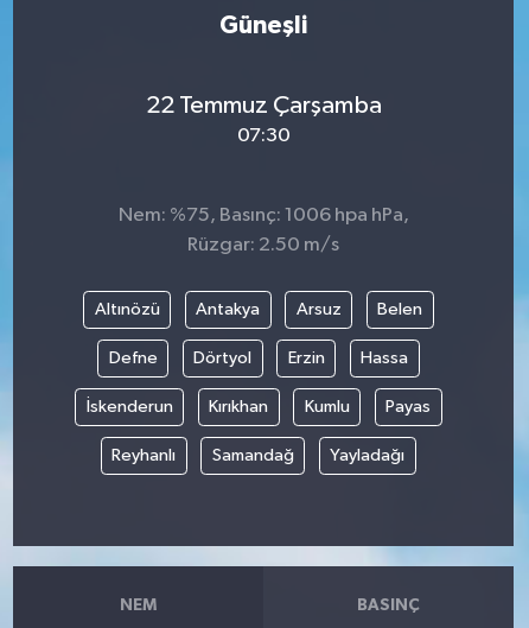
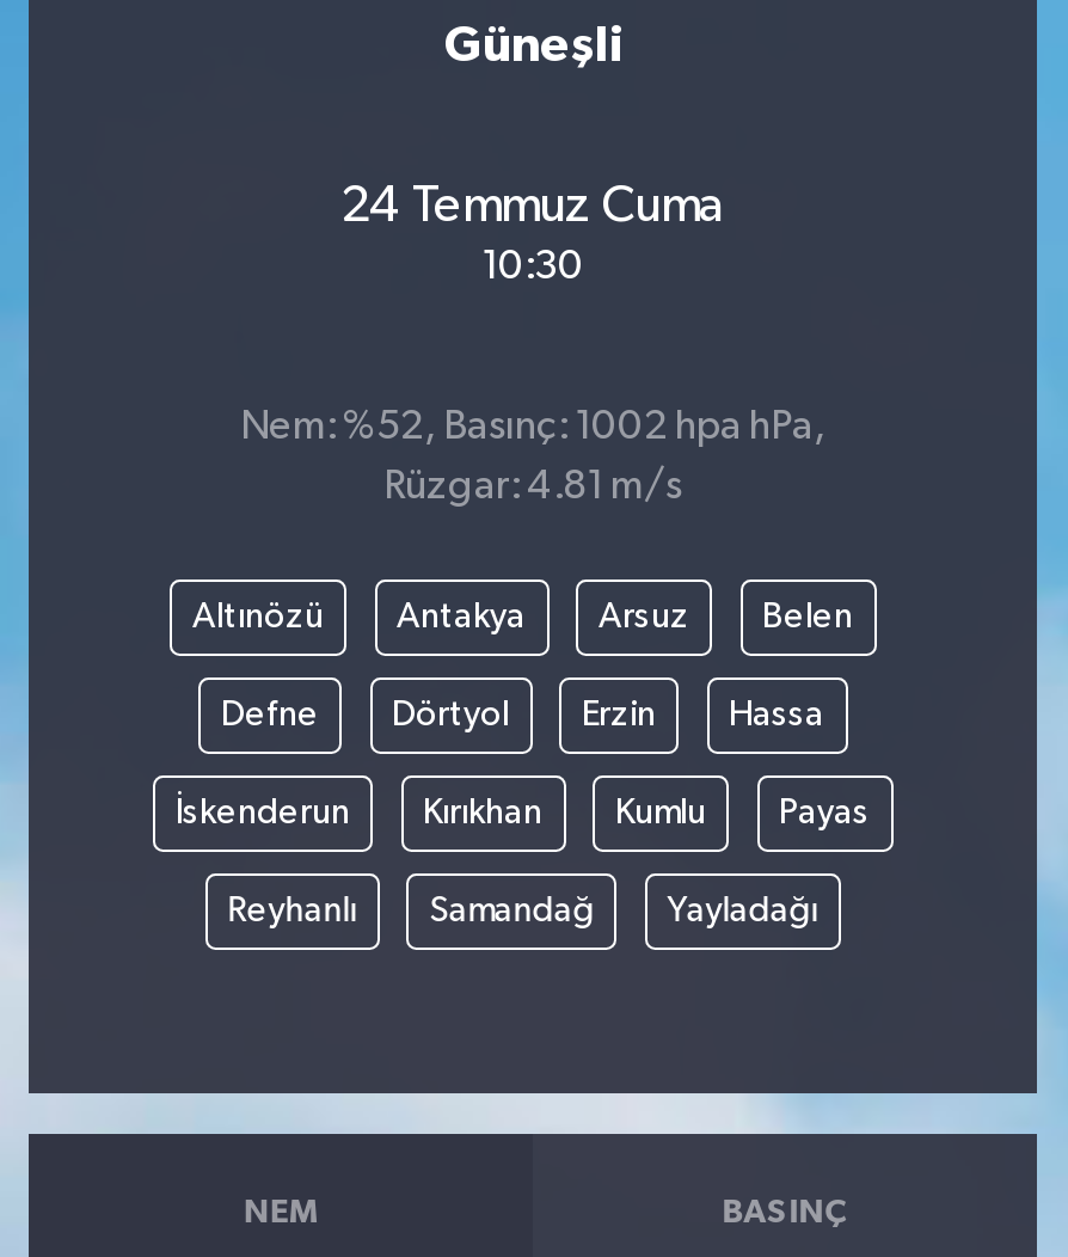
- 22 Temmuz Çarşamba
+ 24 Temmuz Cuma

- 07:30
+ 10:30

- Nem: %75, Basınç: 1006 hpa hPa,
+ Nem: %52, Basınç: 1002 hpa hPa,

- Rüzgar: 2.50 m/s
+ Rüzgar: 4.81 m/s
